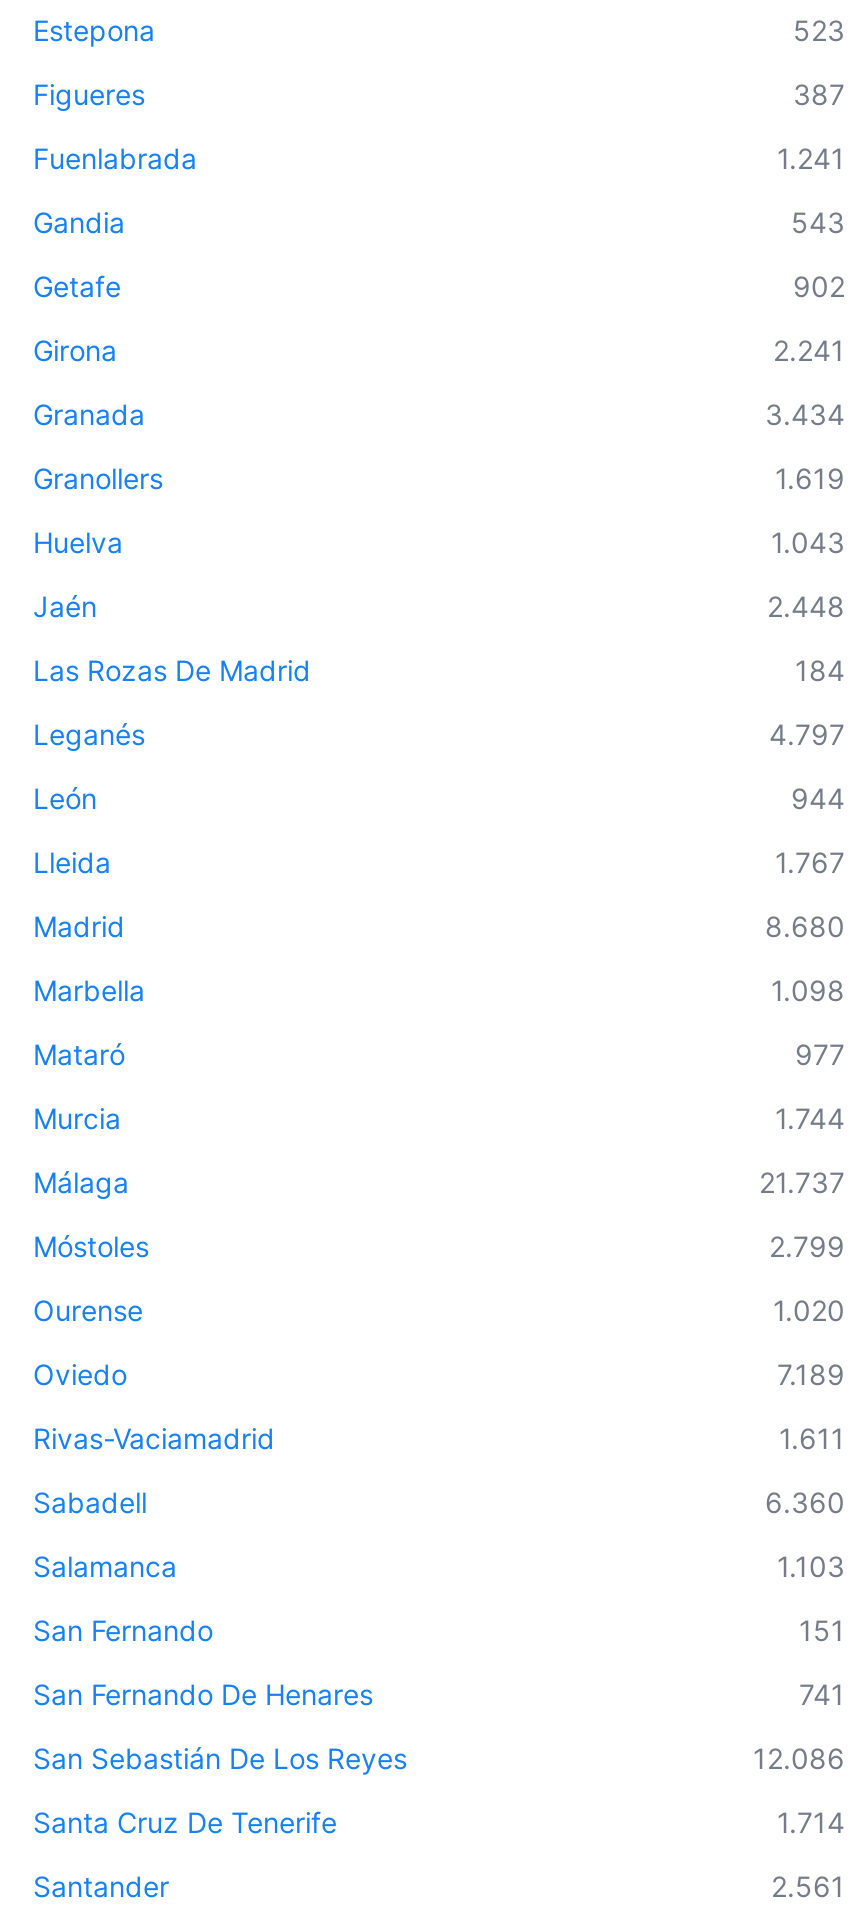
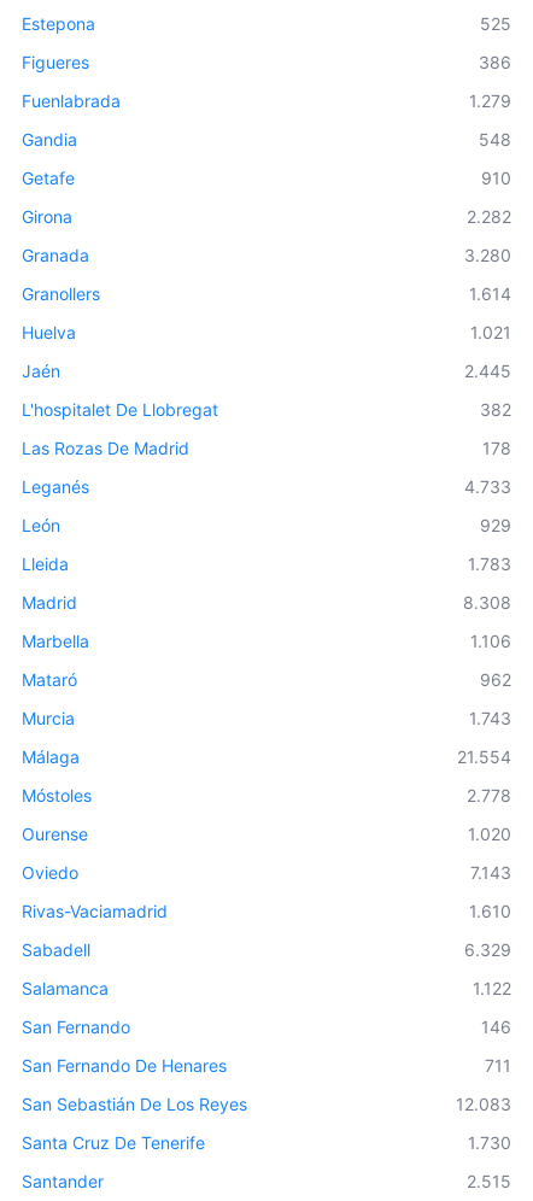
- 523
+ 525

- 387
+ 386

- 1.241
+ 1.279

- 543
+ 548

- 902
+ 910

- 2.241
+ 2.282

- 3.434
+ 3.280

- 1.619
+ 1.614

- 1.043
+ 1.021

- 2.448
+ 2.445
+ L'hospitalet De Llobregat
+ 382

- 184
+ 178

- 4.797
+ 4.733

- 944
+ 929

- 1.767
+ 1.783

- 8.680
+ 8.308

- 1.098
+ 1.106

- 977
+ 962

- 1.744
+ 1.743

- 21.737
+ 21.554

- 2.799
+ 2.778

- 7.189
+ 7.143

- 1.611
+ 1.610

- 6.360
+ 6.329

- 1.103
+ 1.122

- 151
+ 146

- 741
+ 711

- 12.086
+ 12.083

- 1.714
+ 1.730

- 2.561
+ 2.515
